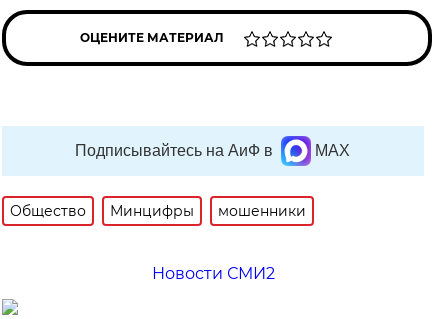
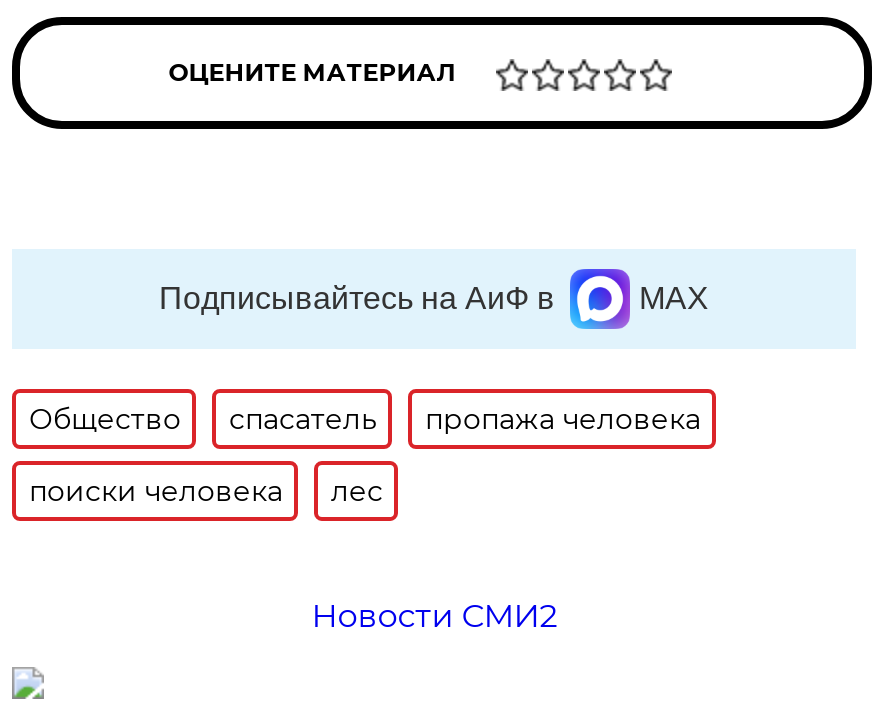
- Минцифры
- мошенники
+ спасатель
+ пропажа человека
+ поиски человека
+ лес
